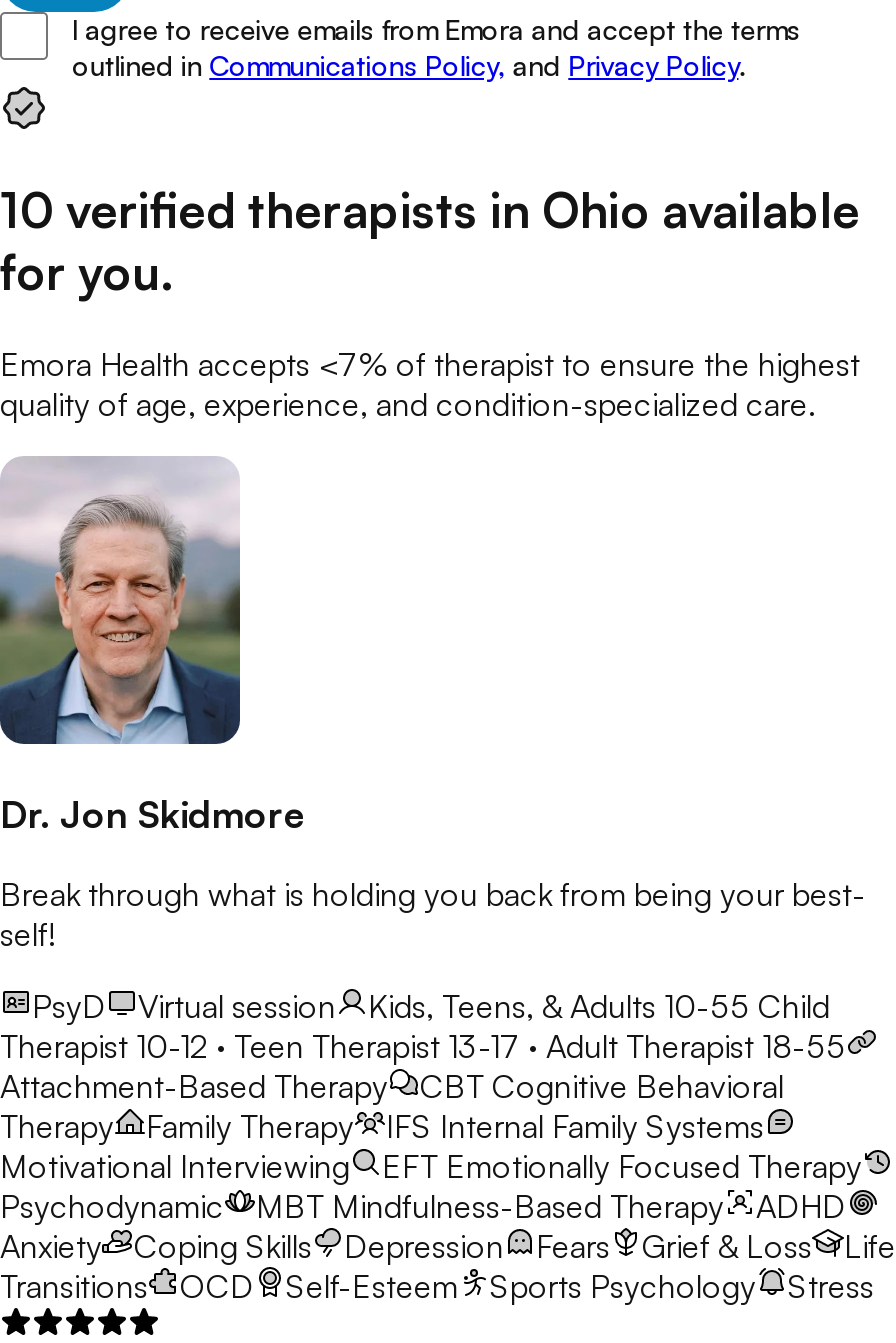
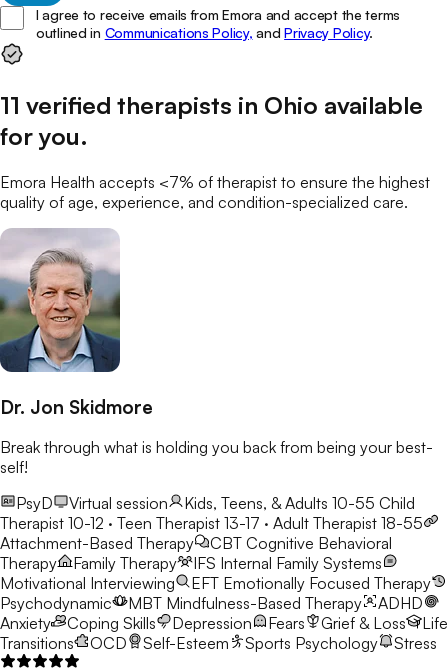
- 10 verified therapists in Ohio available
+ 11 verified therapists in Ohio available
